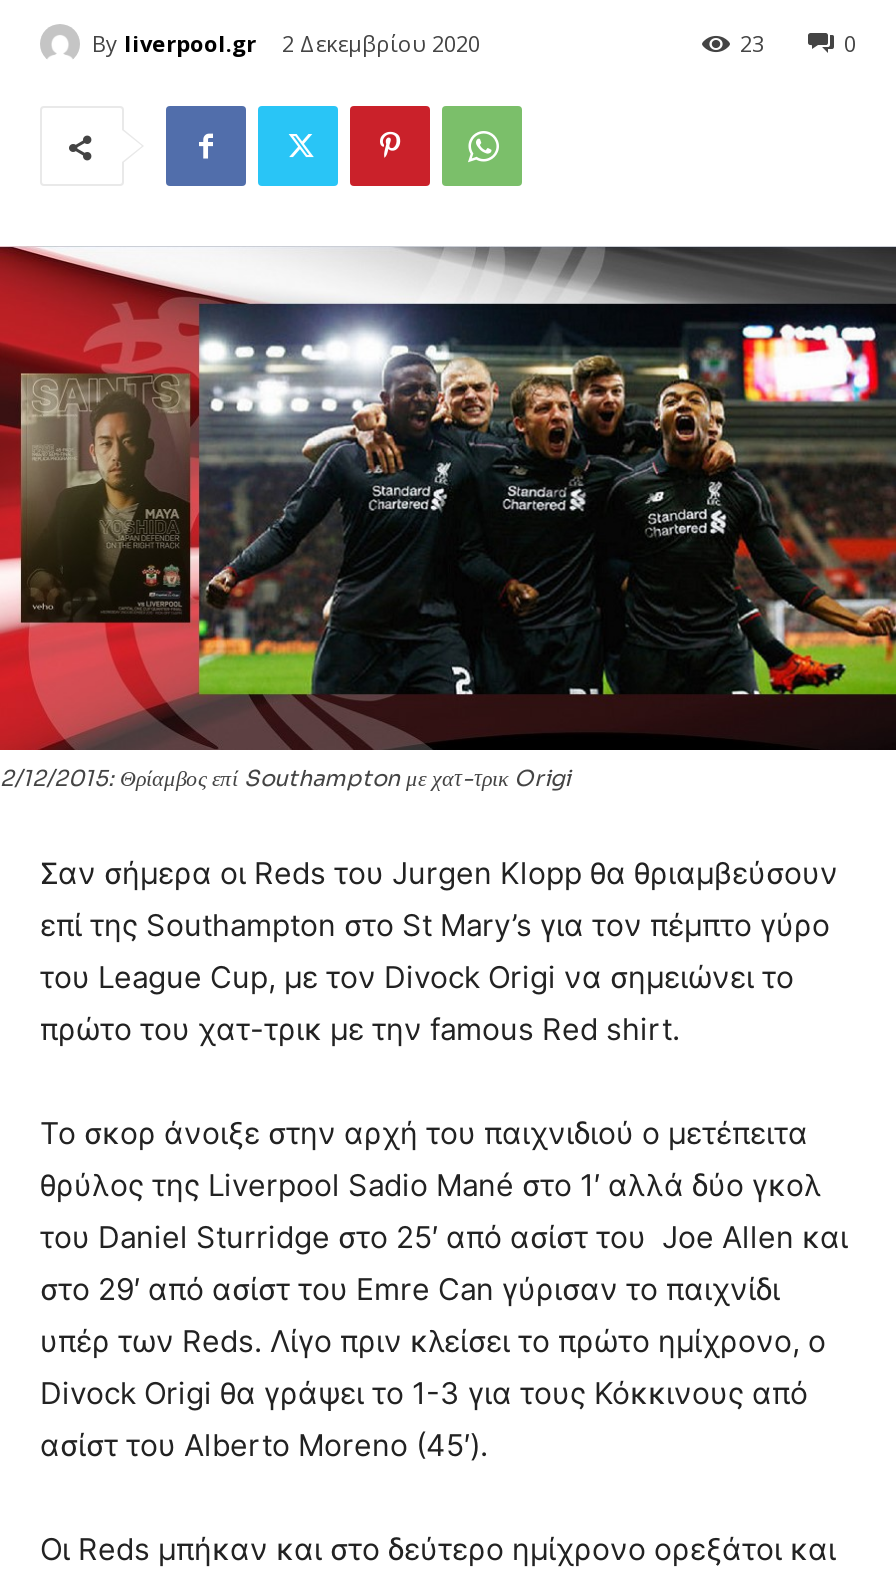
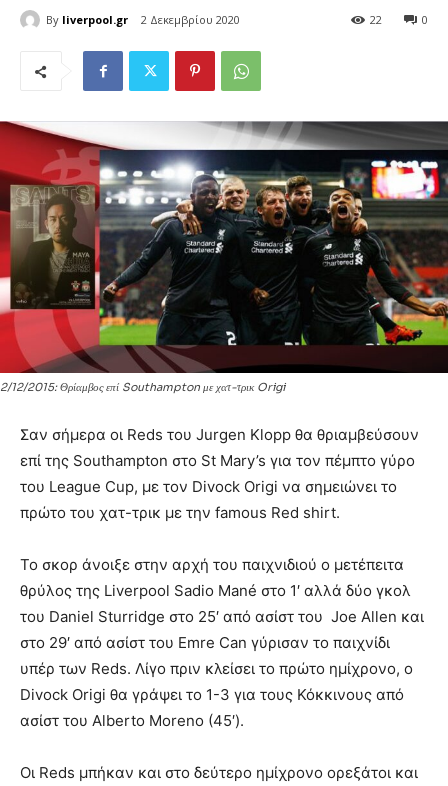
- 23
+ 22
